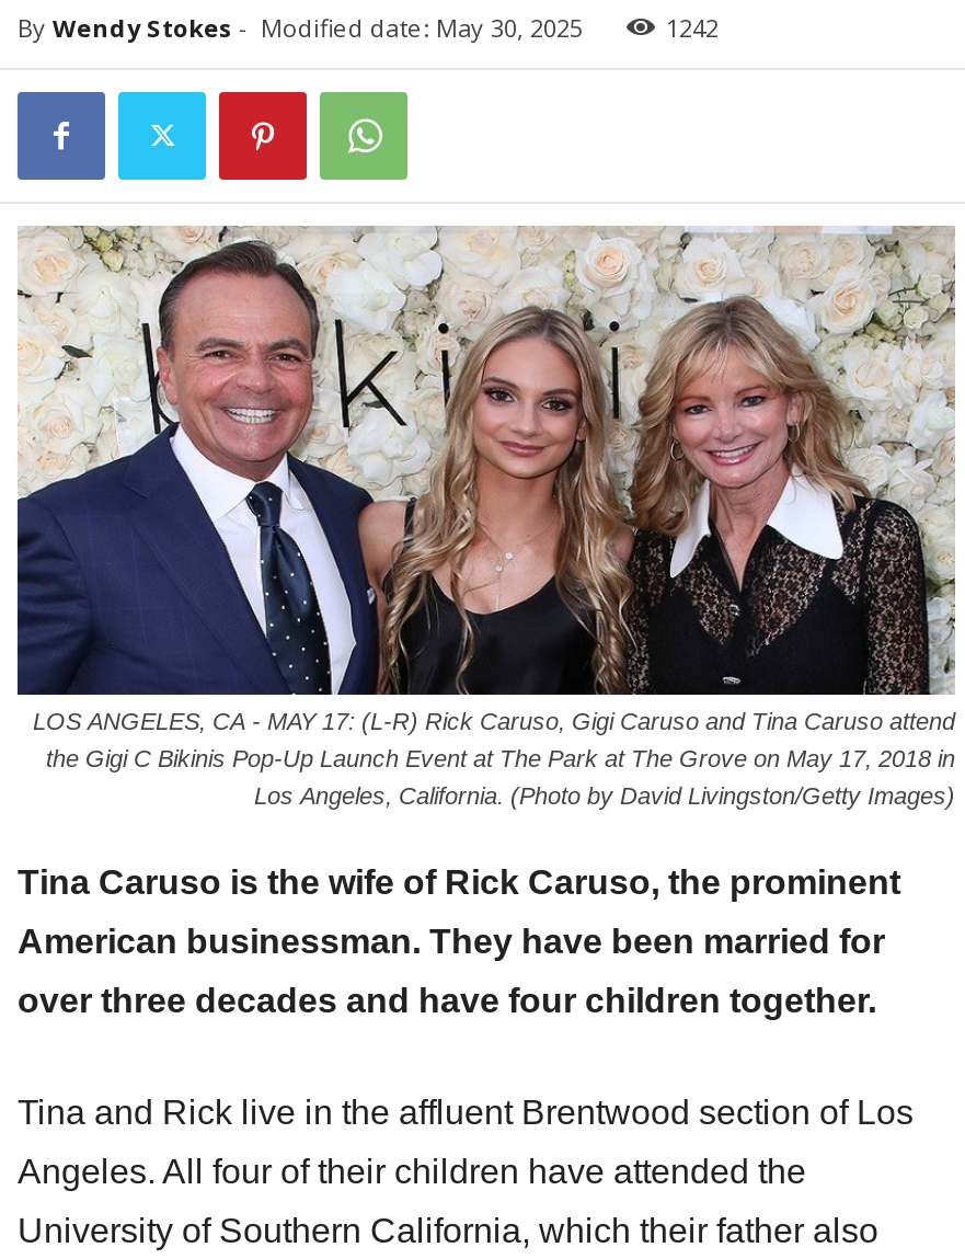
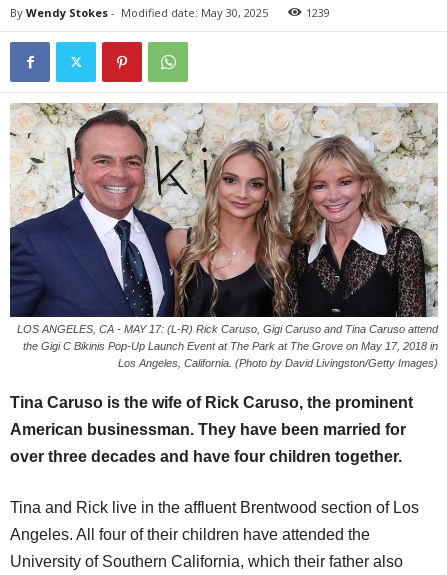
- 1242
+ 1239
